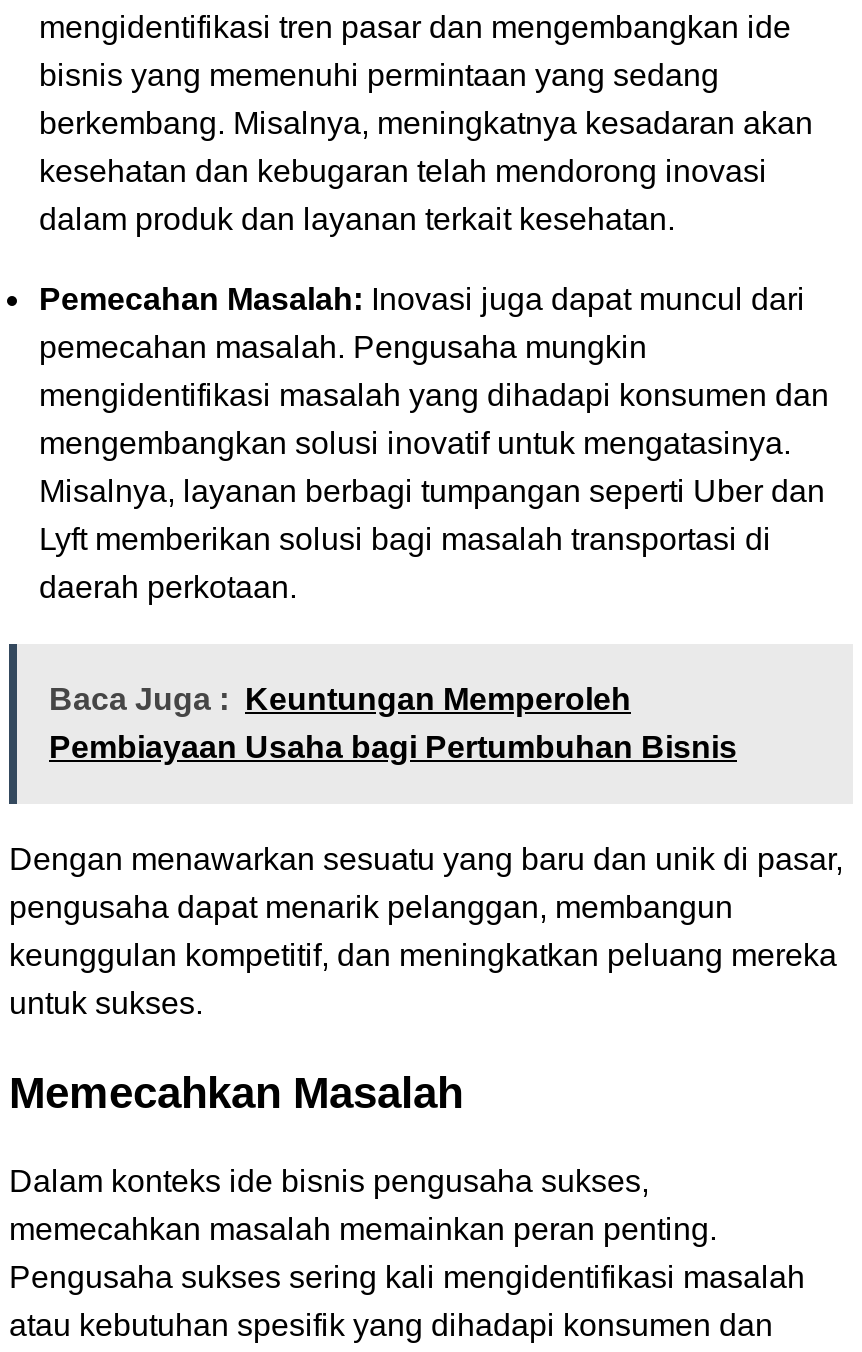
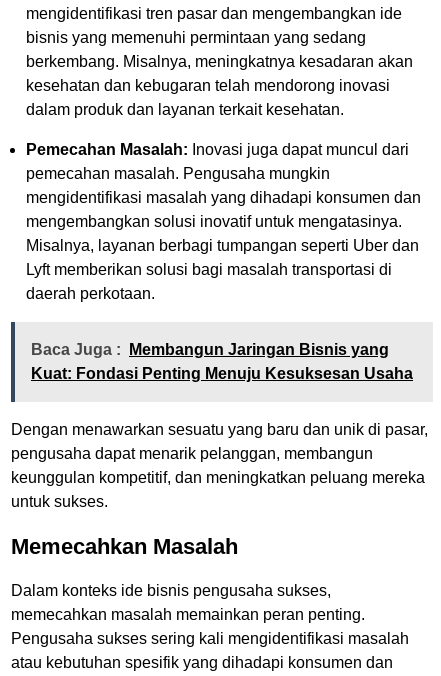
- Baca Juga : Keuntungan Memperoleh
- Pembiayaan Usaha bagi Pertumbuhan Bisnis
+ Baca Juga : Membangun Jaringan Bisnis yang
+ Kuat: Fondasi Penting Menuju Kesuksesan Usaha
